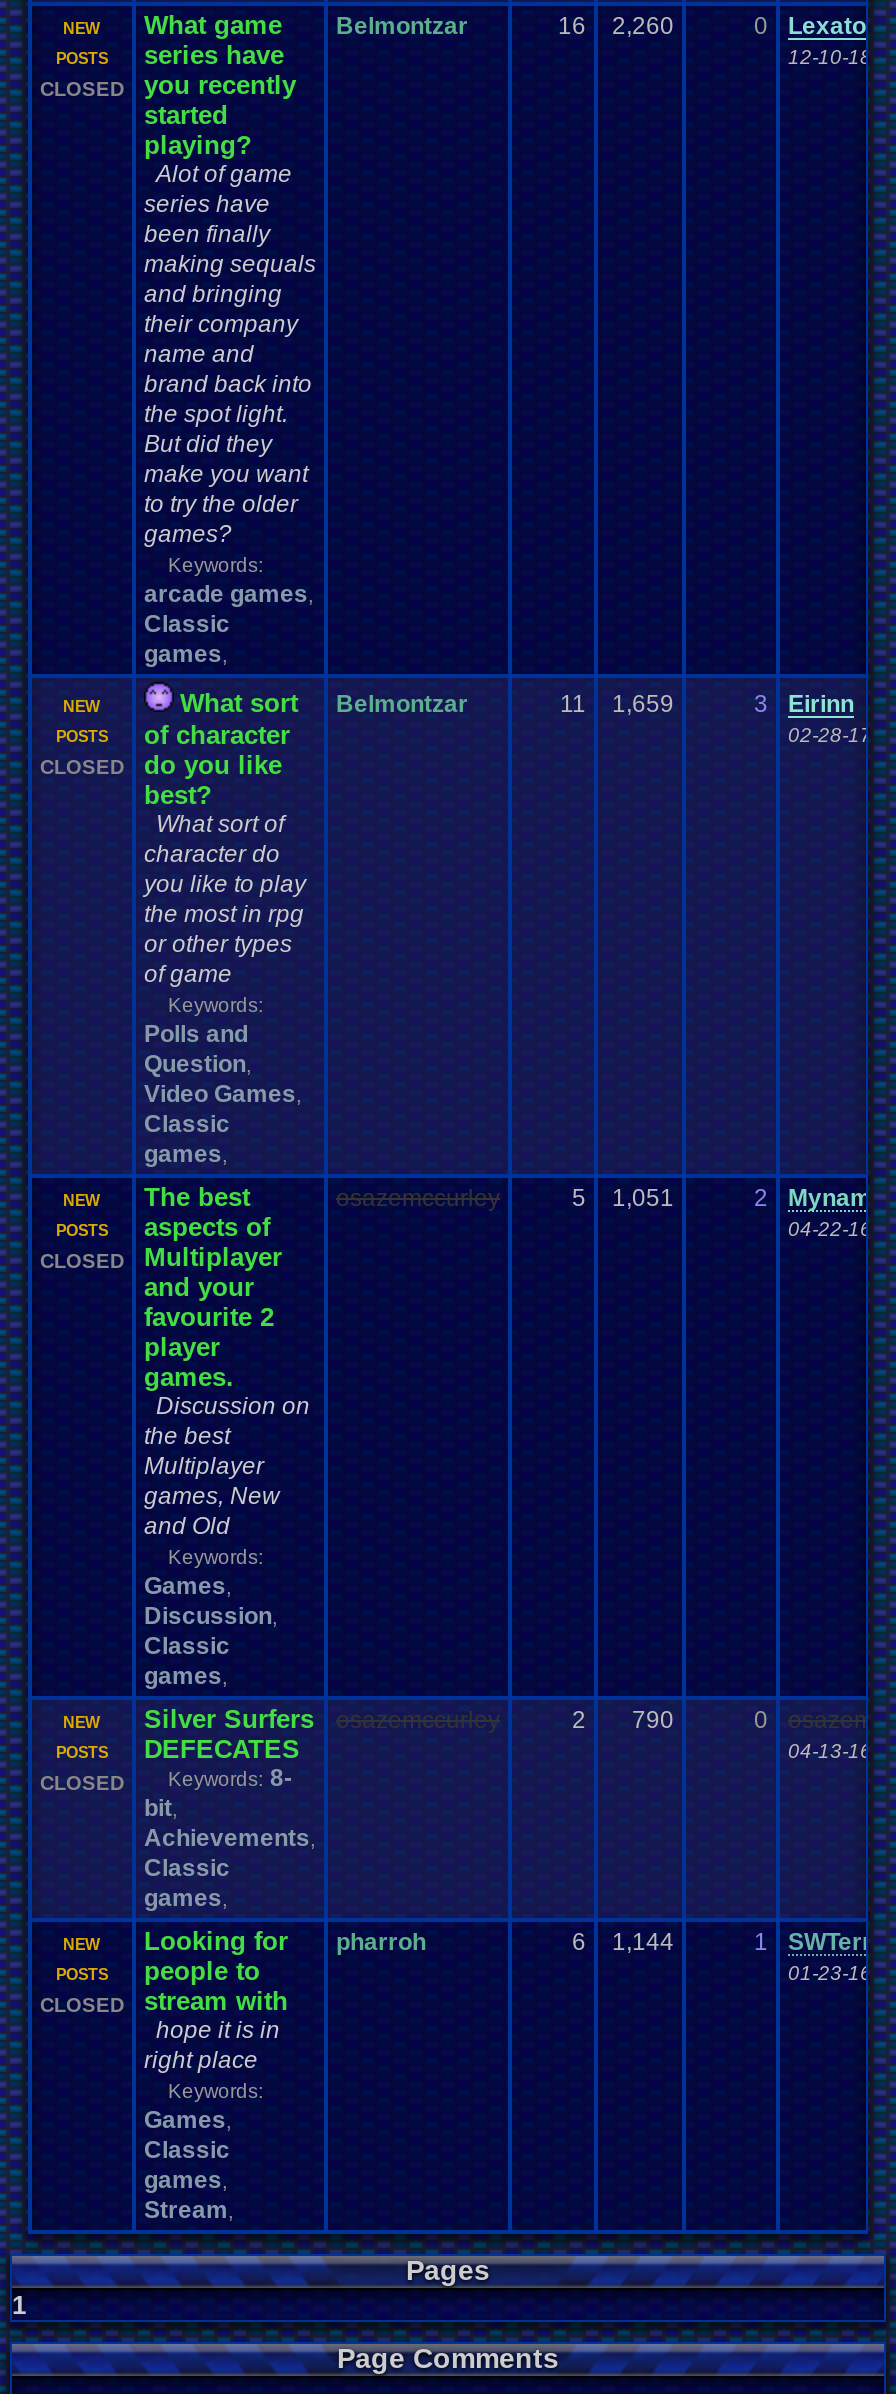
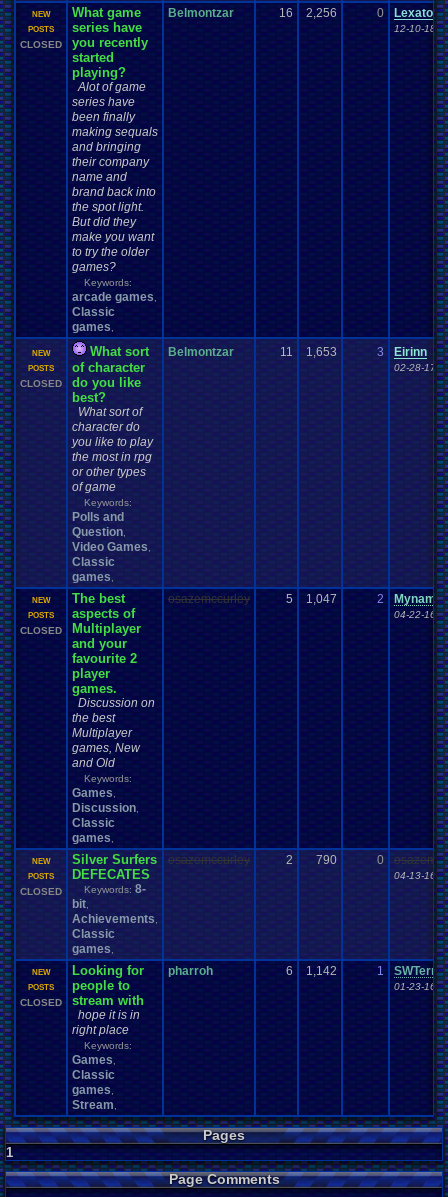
- 16 2,260
+ 16 2,256

- 11 1,659
+ 11 1,653

- 5 1,051
+ 5 1,047

- 6 1,144
+ 6 1,142
